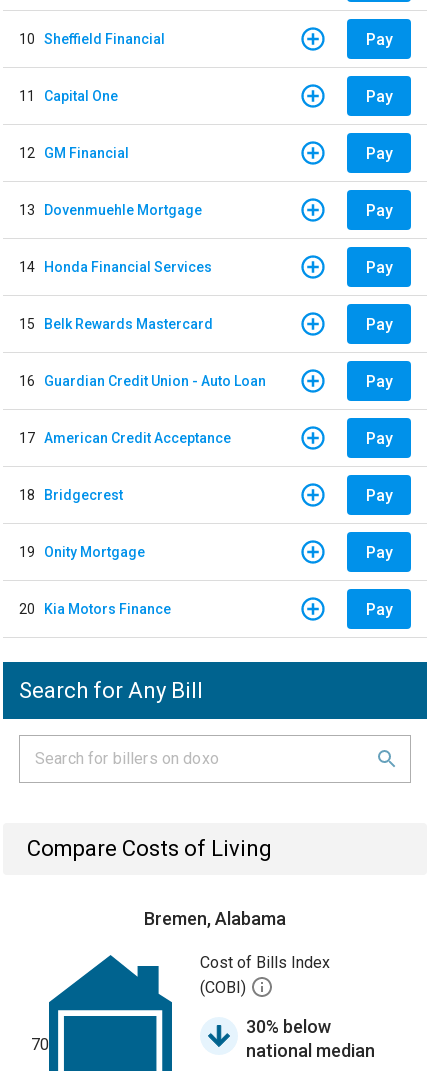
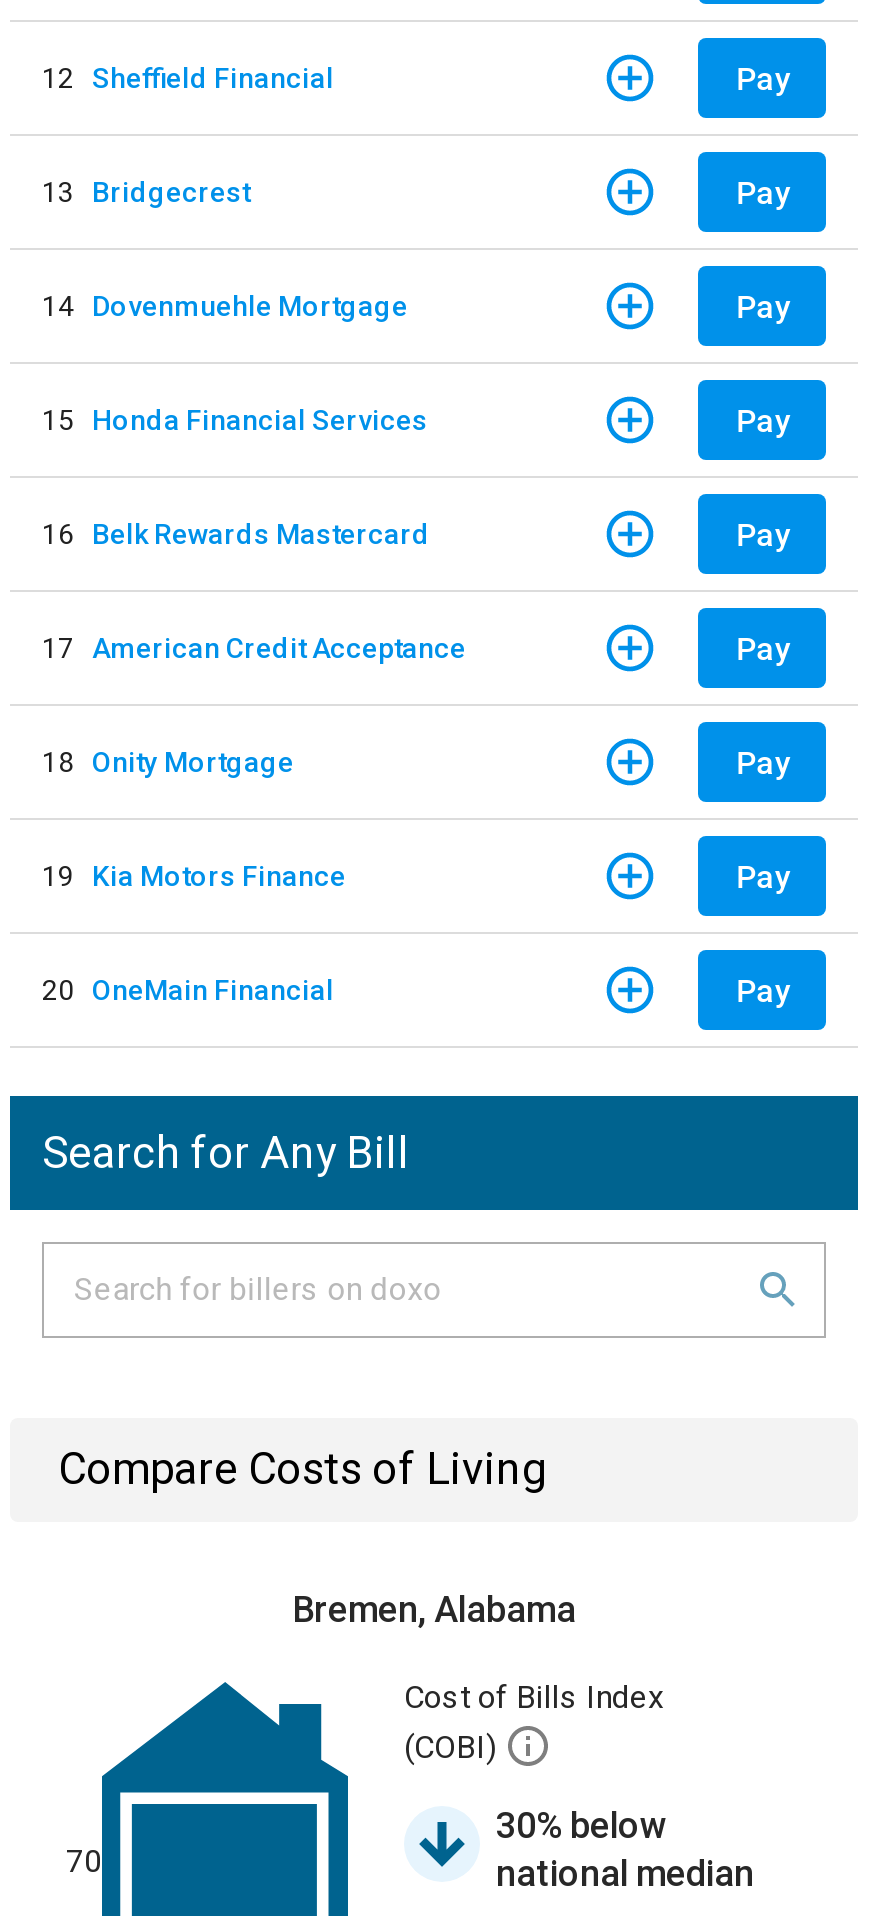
- 10 Sheffield Financial
+ 12 Sheffield Financial

- 11 Capital One
+ 13 Bridgecrest

- 12 GM Financial
+ 14 Dovenmuehle Mortgage

- 13 Dovenmuehle Mortgage
+ 15 Honda Financial Services

- 14 Honda Financial Services
- Pay
- 15 Belk Rewards Mastercard
- Pay
- 16 Guardian Credit Union - Auto Loan
+ 16 Belk Rewards Mastercard

- 18 Bridgecrest
+ 18 Onity Mortgage

- 19 Onity Mortgage
+ 19 Kia Motors Finance

- 20 Kia Motors Finance
+ 20 OneMain Financial
